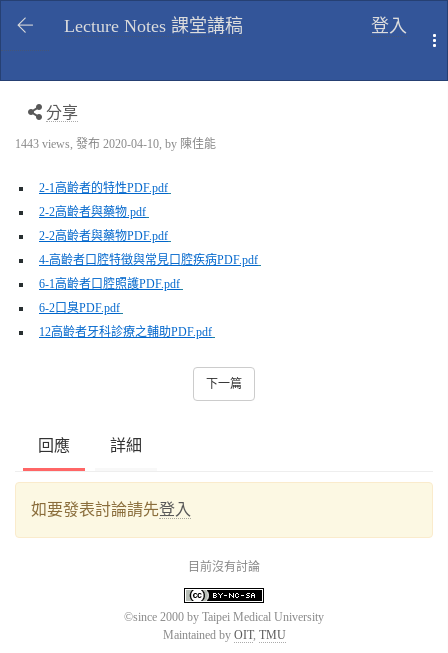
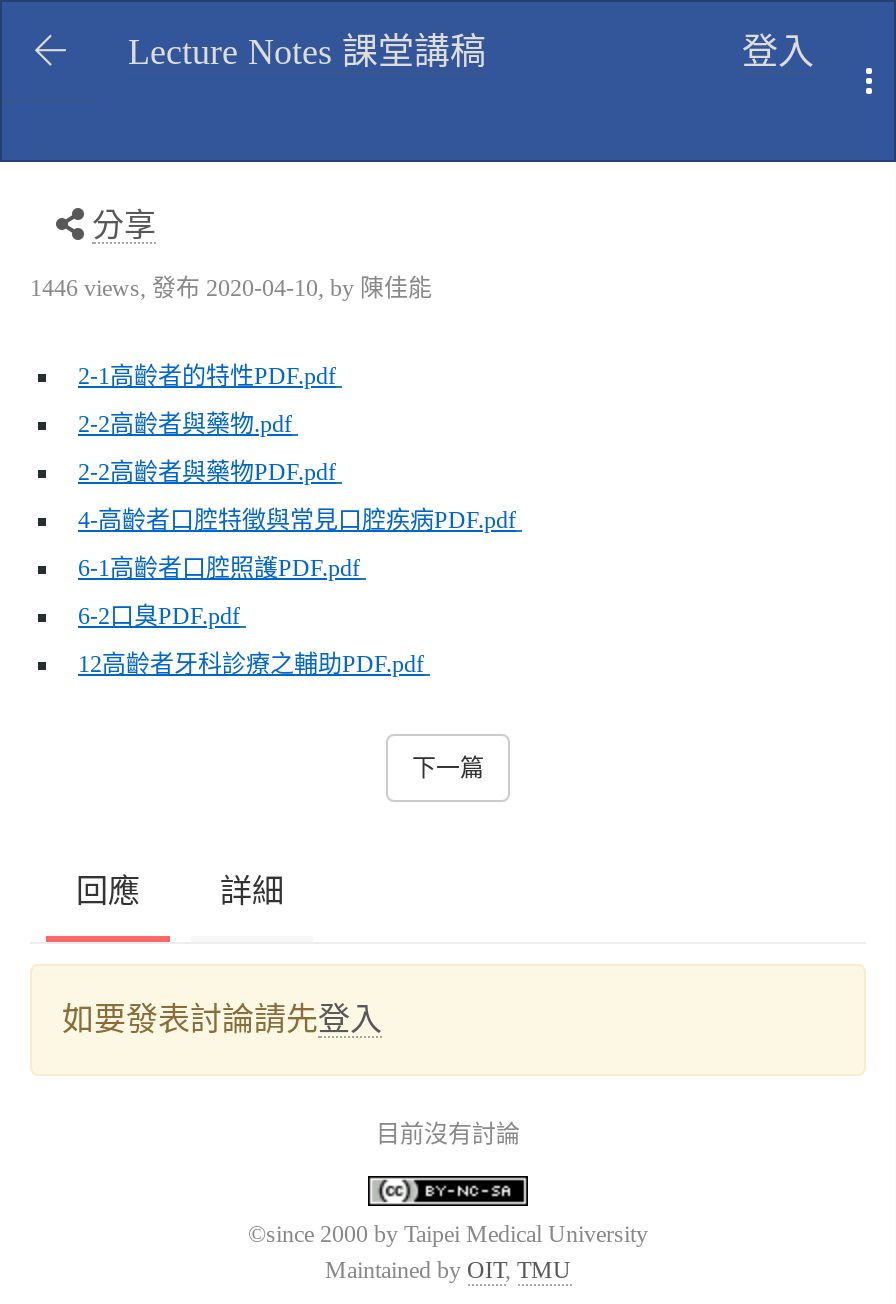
- 1443 views, 發布2020-04-10, by 陳佳能
+ 1446 views, 發布2020-04-10, by 陳佳能
